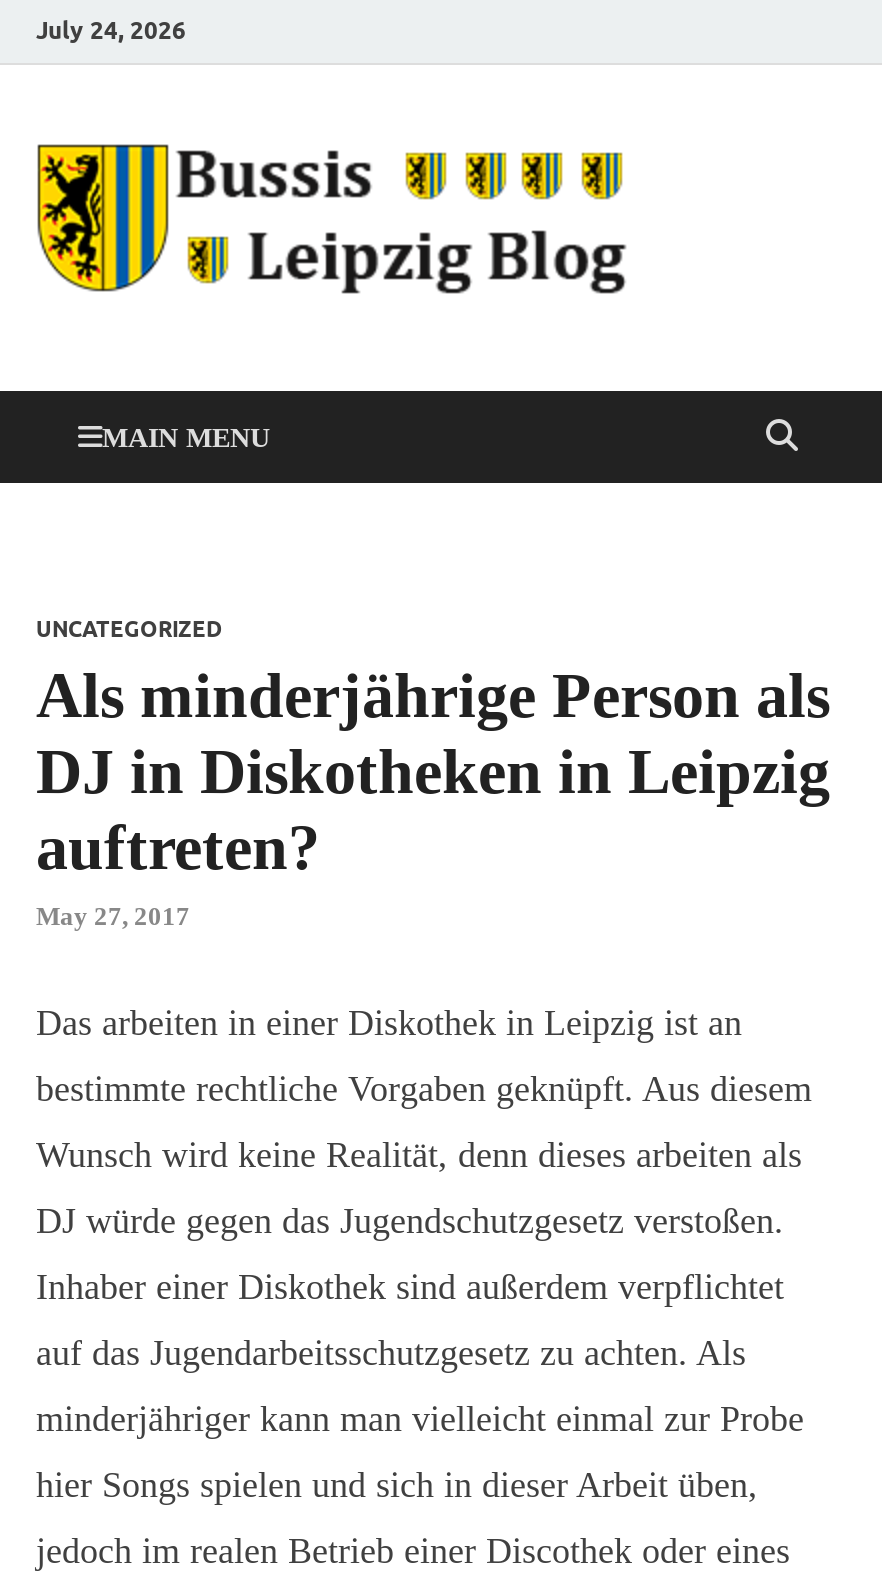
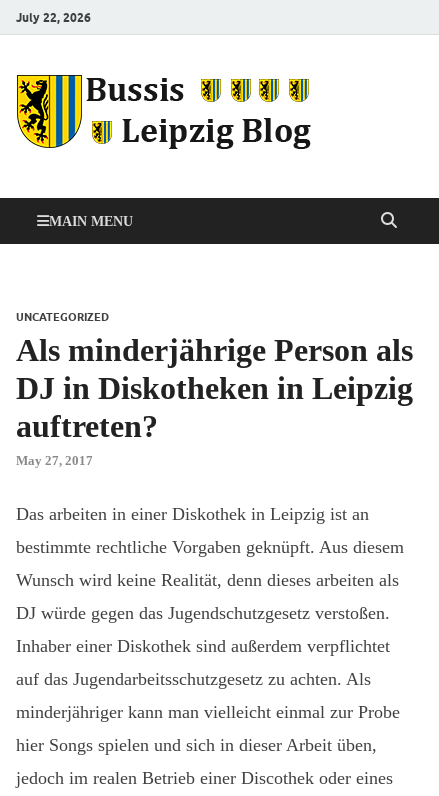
- July 24, 2026
+ July 22, 2026
